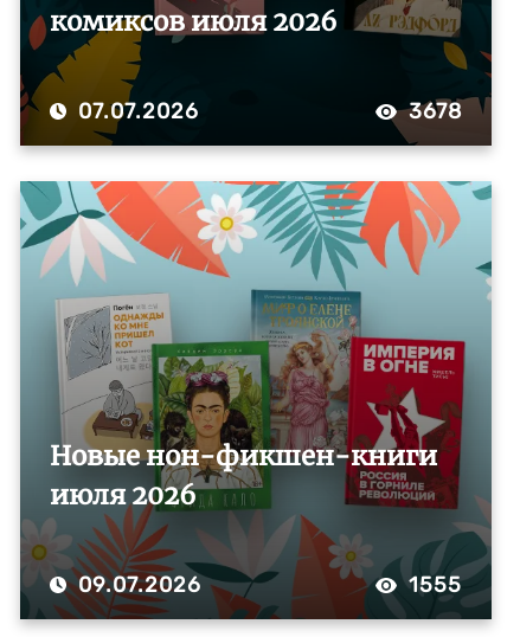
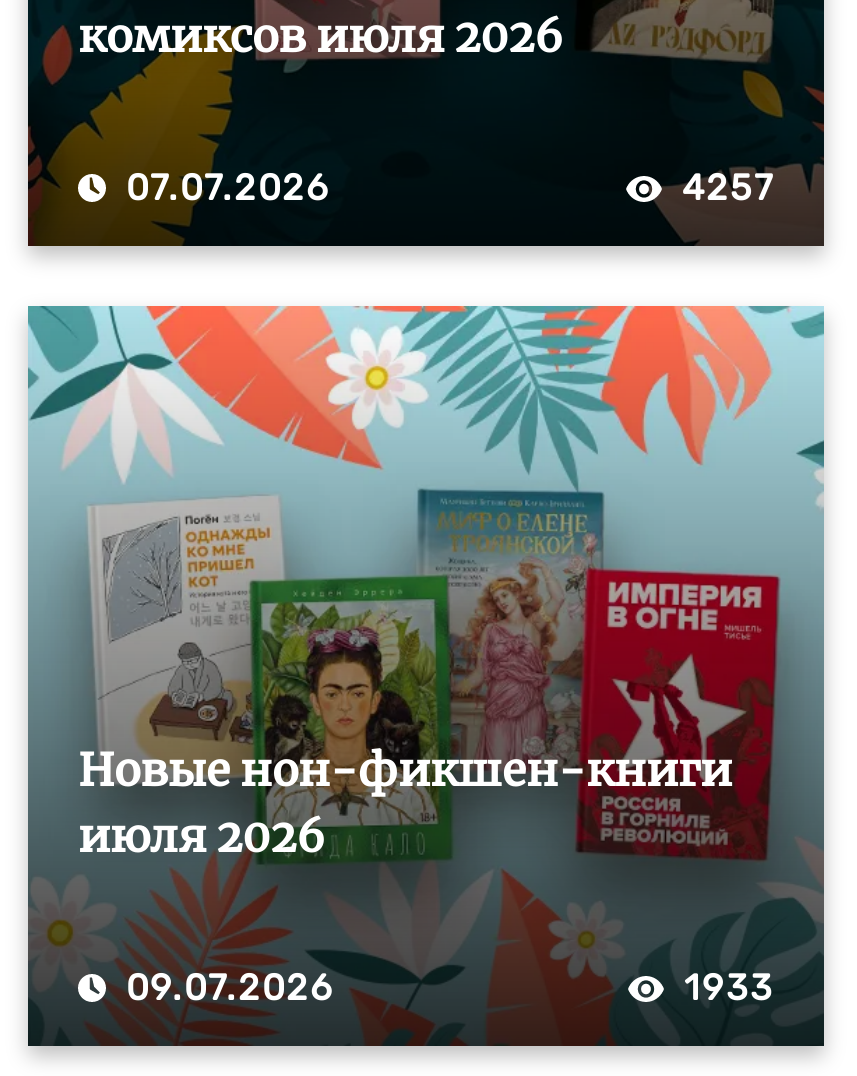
- 3678
+ 4257

- 1555
+ 1933
